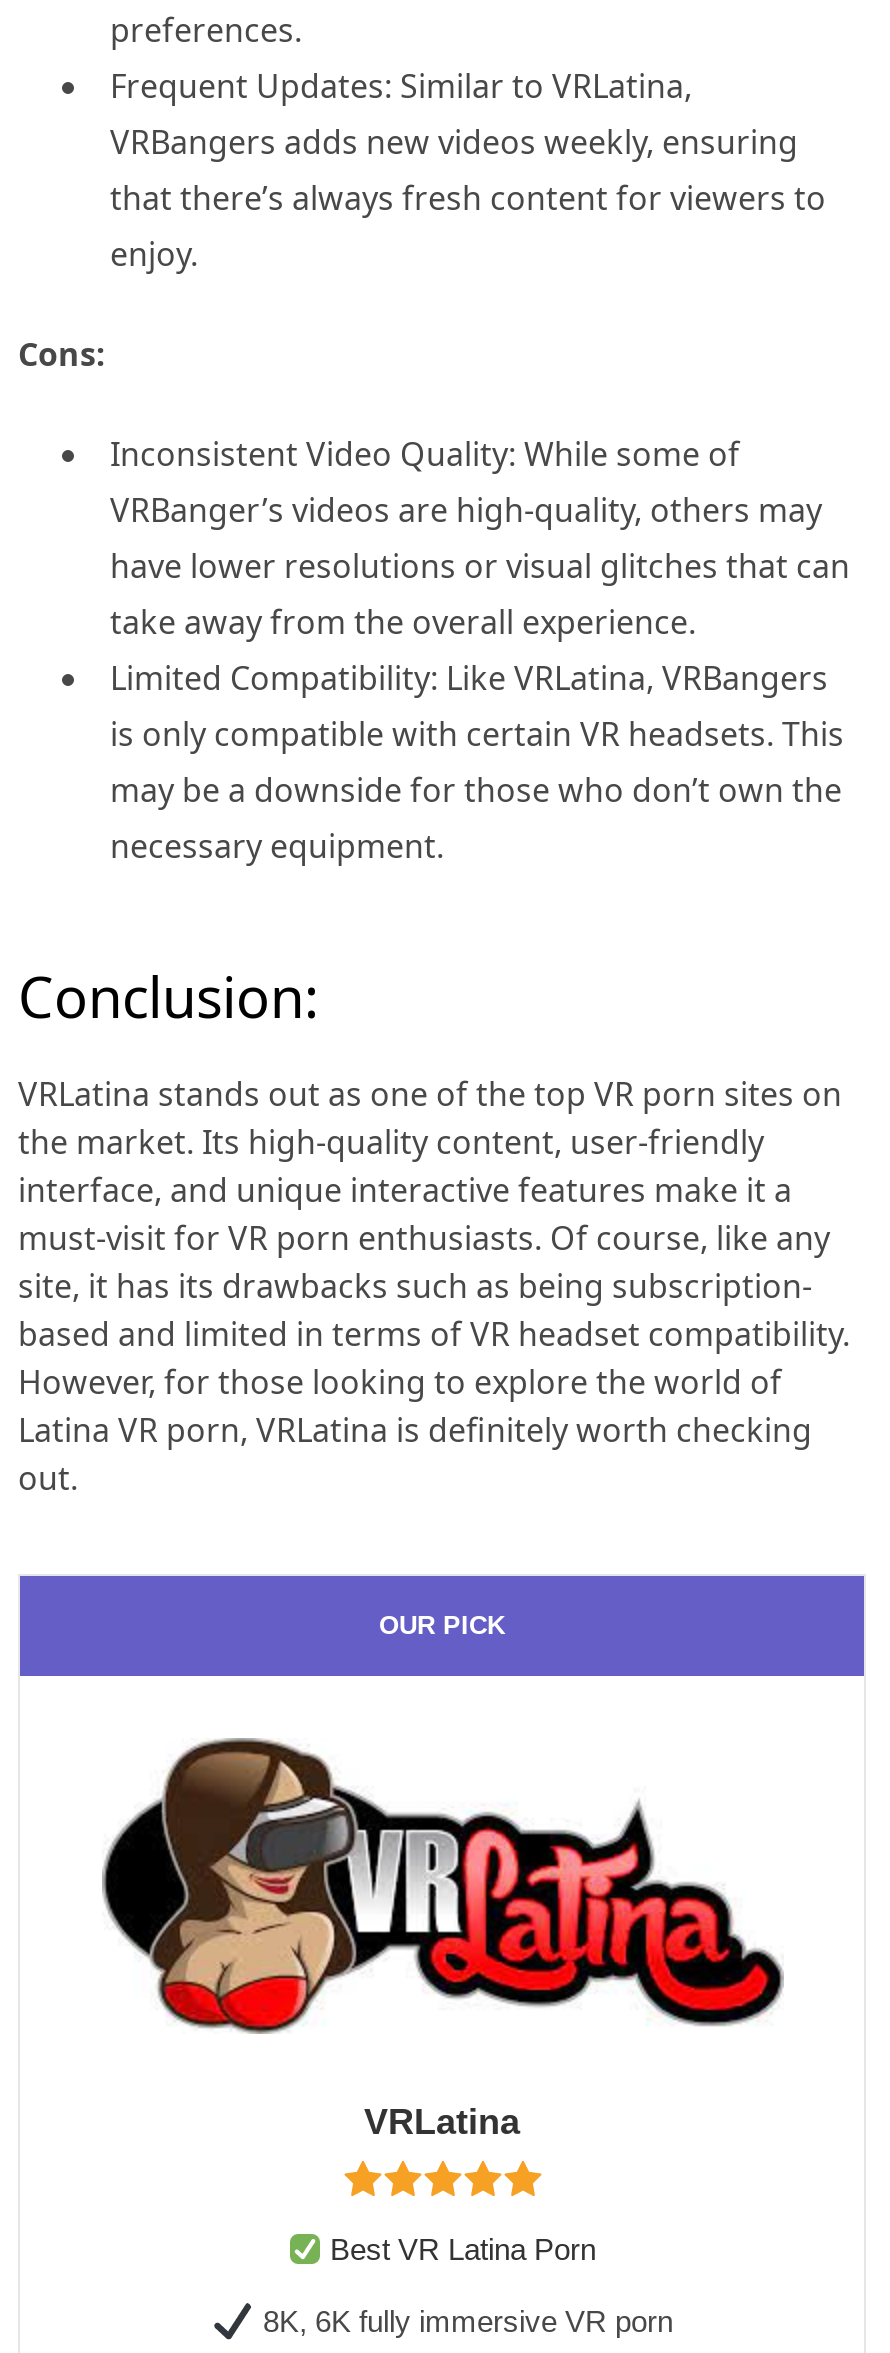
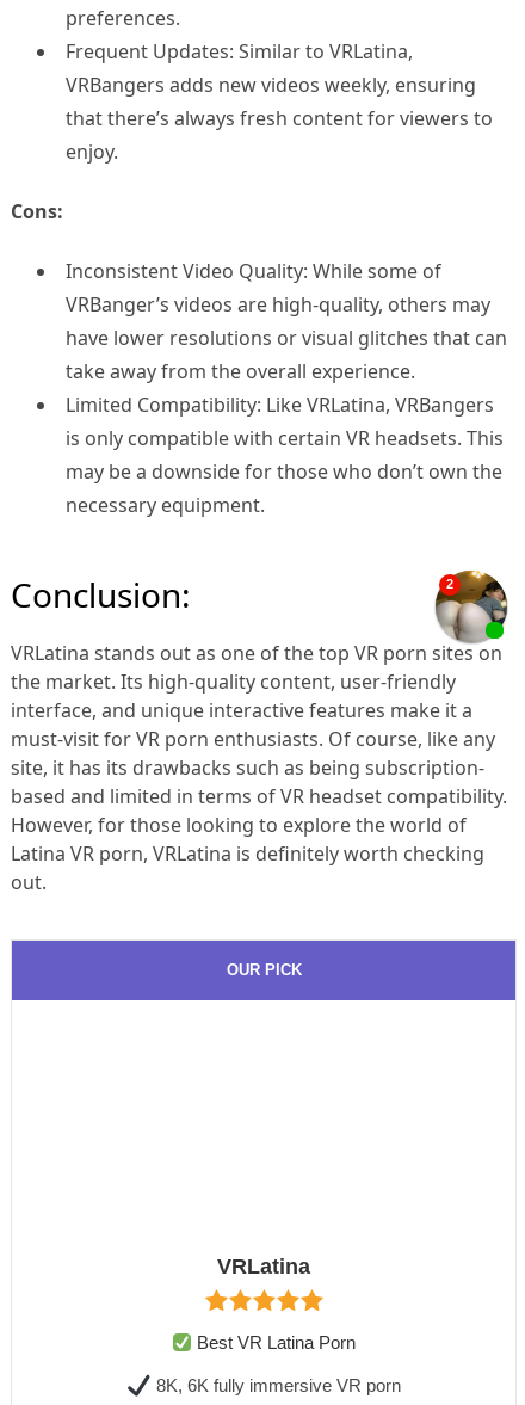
+ [image]

- [image]
